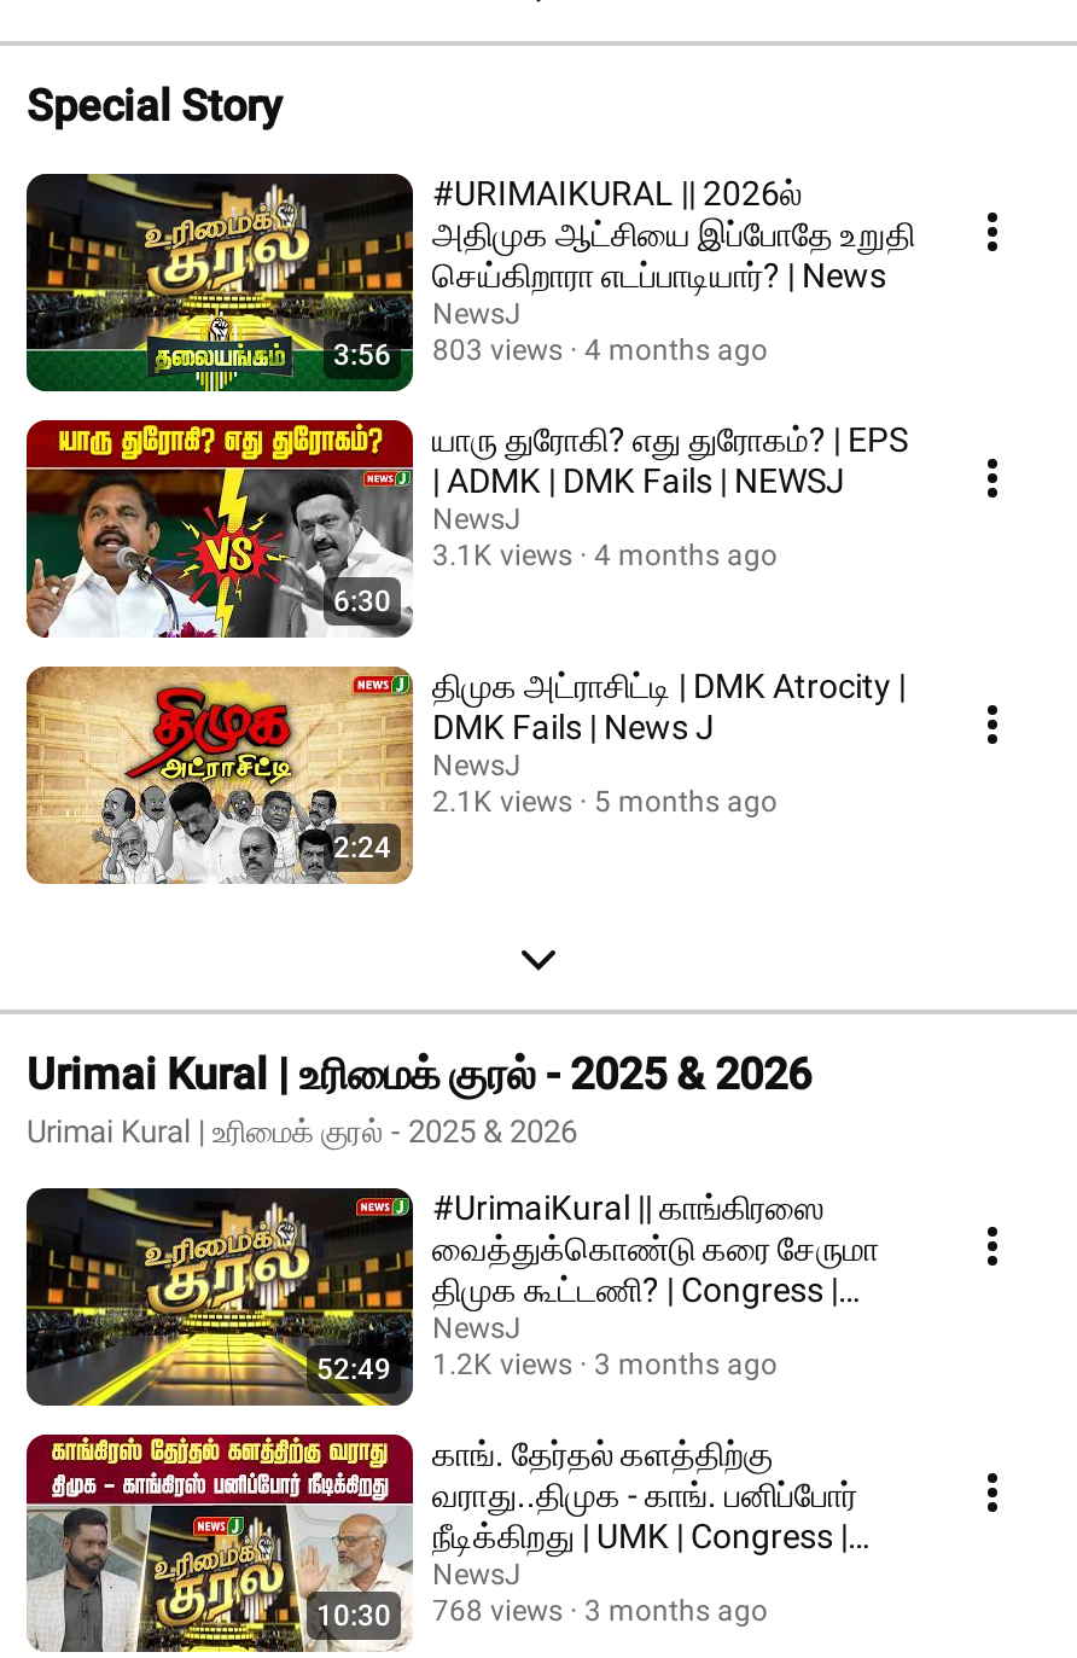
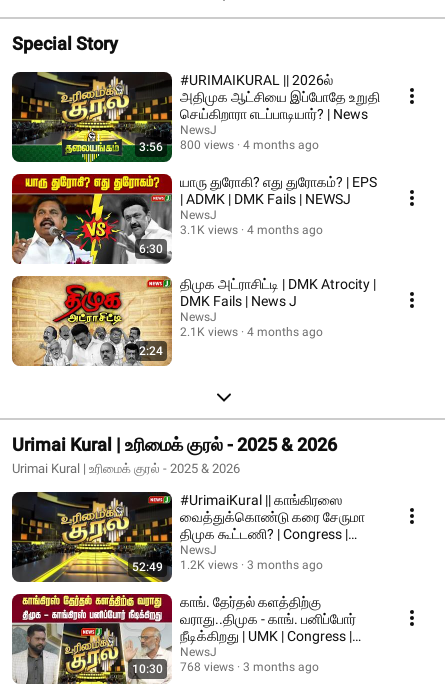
- 3:56 803 views 4 months ago
+ 3:56 800 views 4 months ago

- 2.1K views 5 months ago
+ 2.1K views 4 months ago
